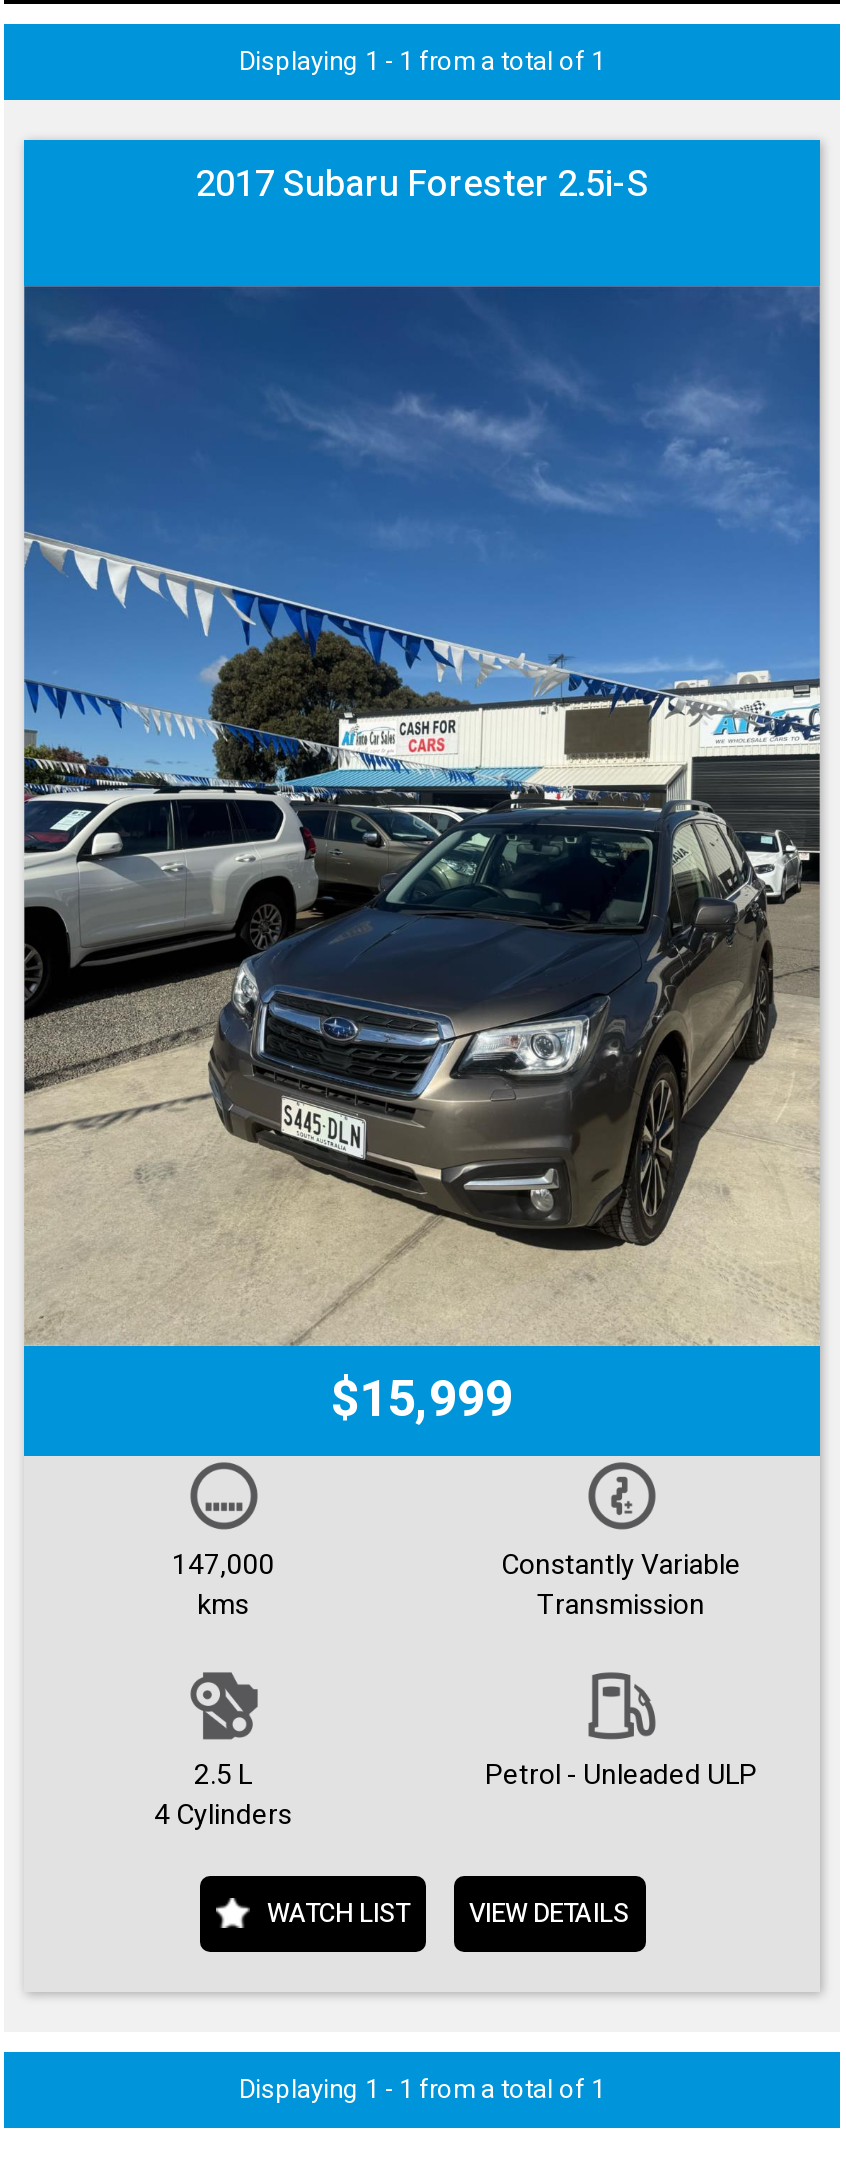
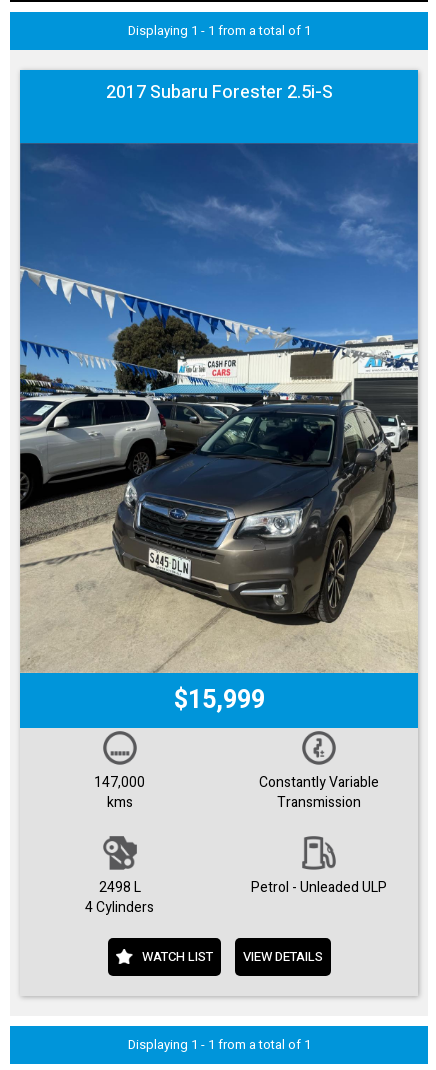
- 2.5 L
+ 2498 L
